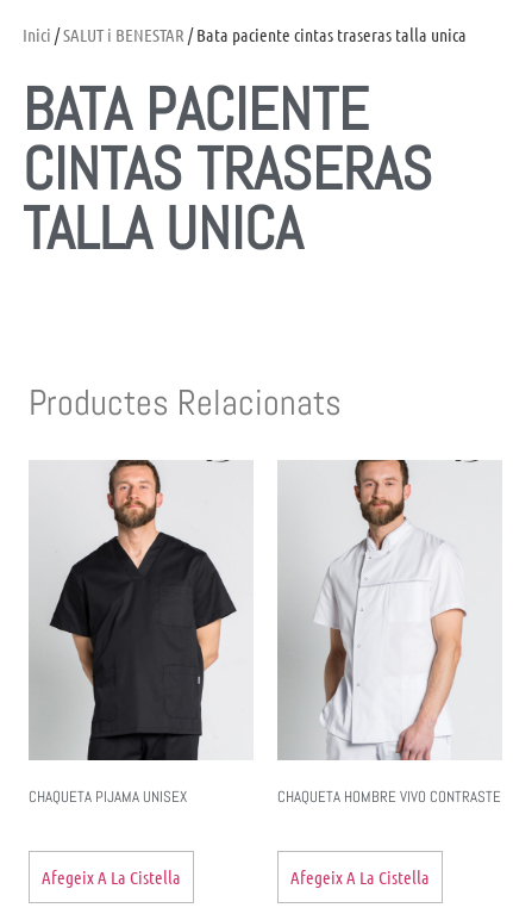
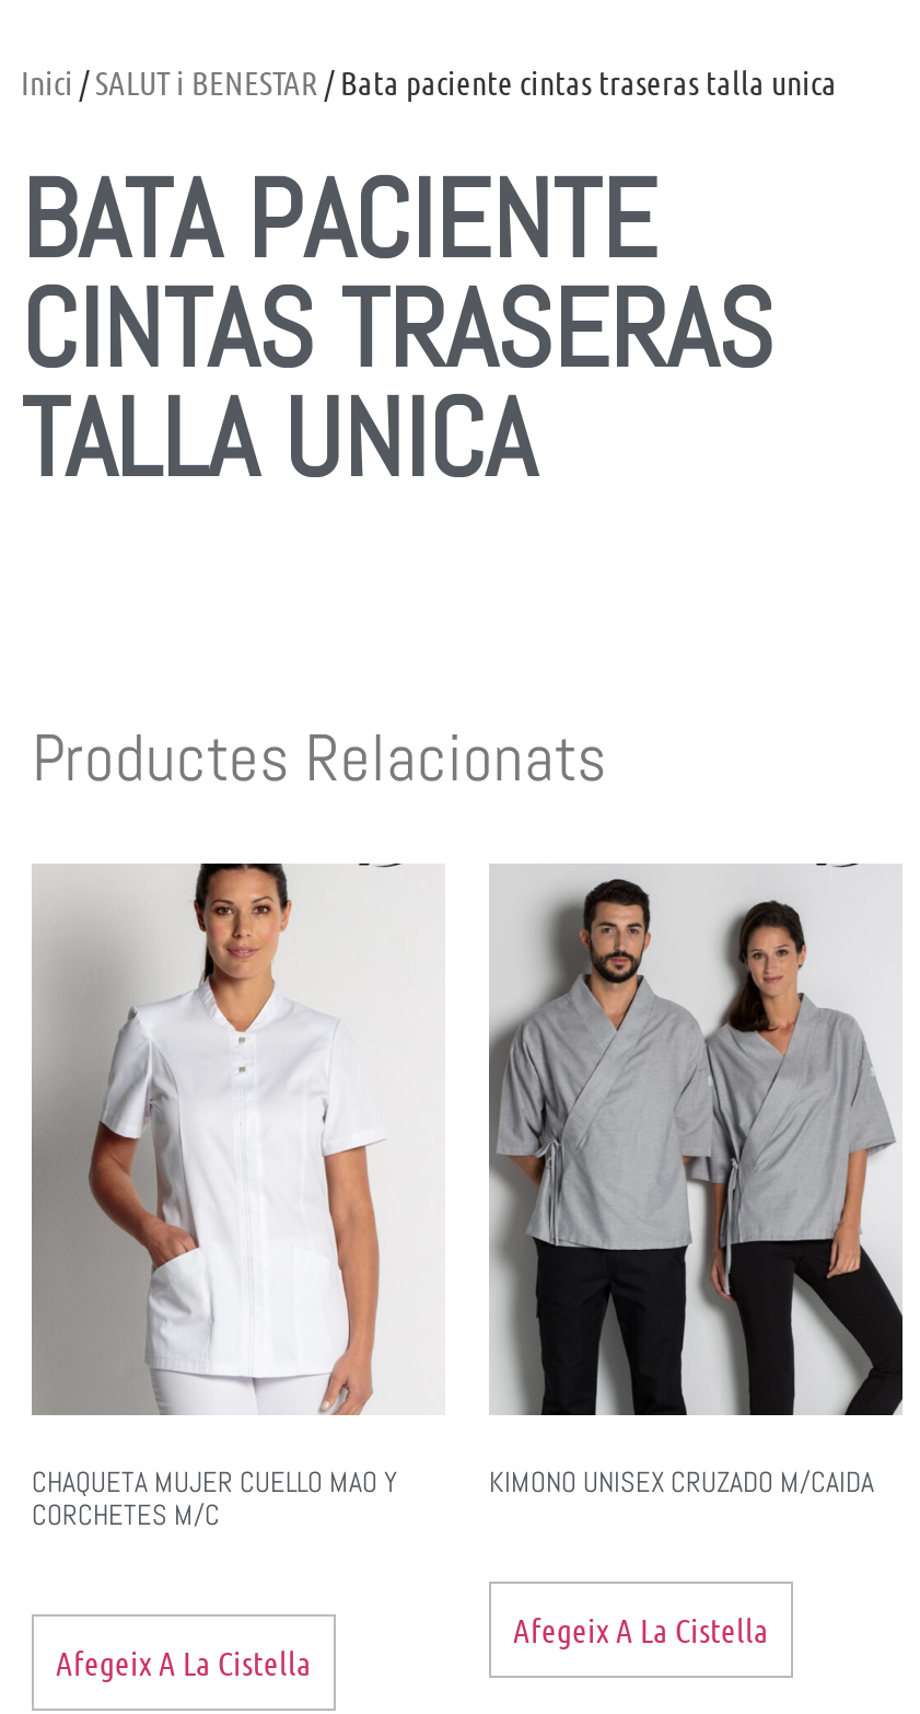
- [image]
- CHAQUETA PIJAMA UNISEX
+ [image]
+ CHAQUETA MUJER CUELLO MAO Y
+ CORCHETES M/C

- [image]
- CHAQUETA HOMBRE VIVO CONTRASTE
+ [image]
+ KIMONO UNISEX CRUZADO M/CAIDA
